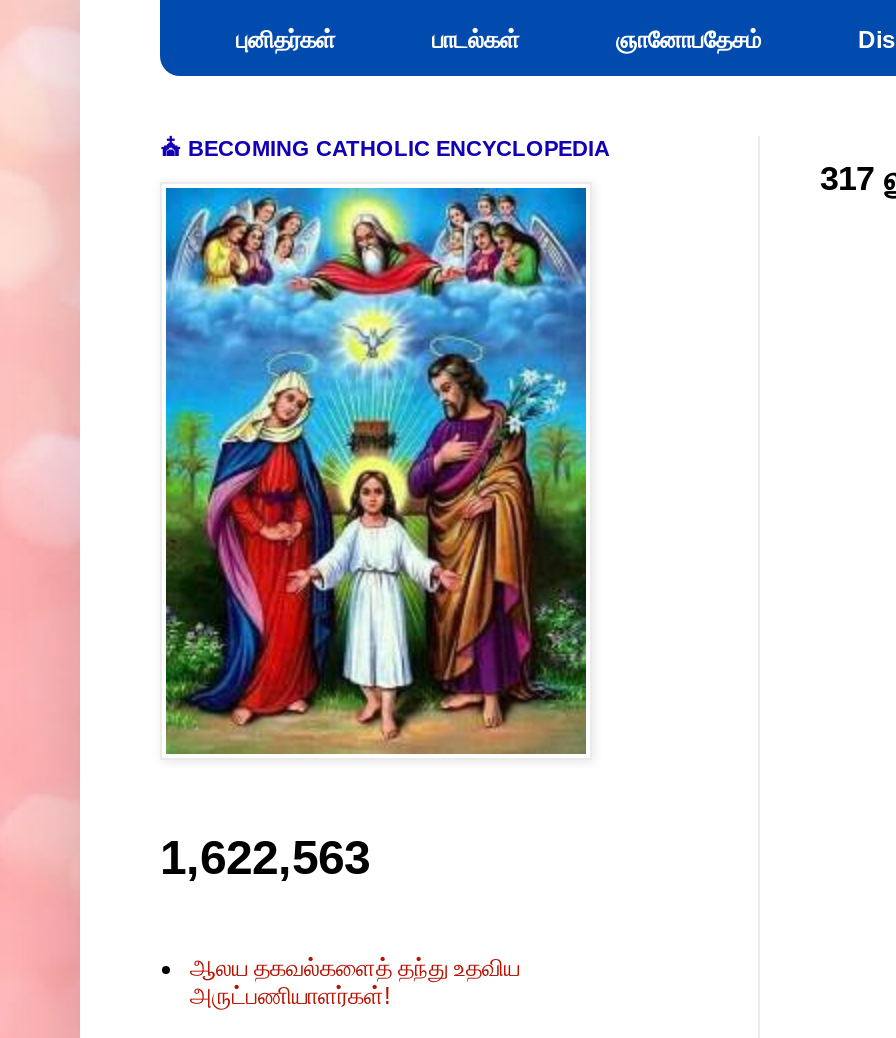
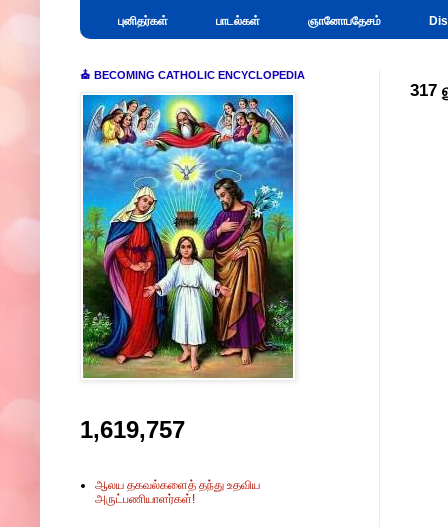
- 1,622,563
+ 1,619,757
